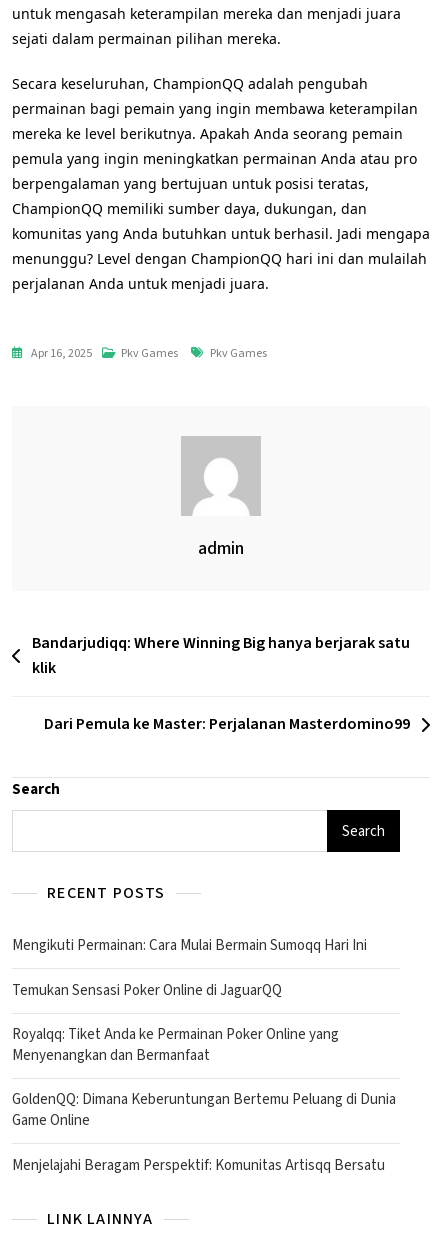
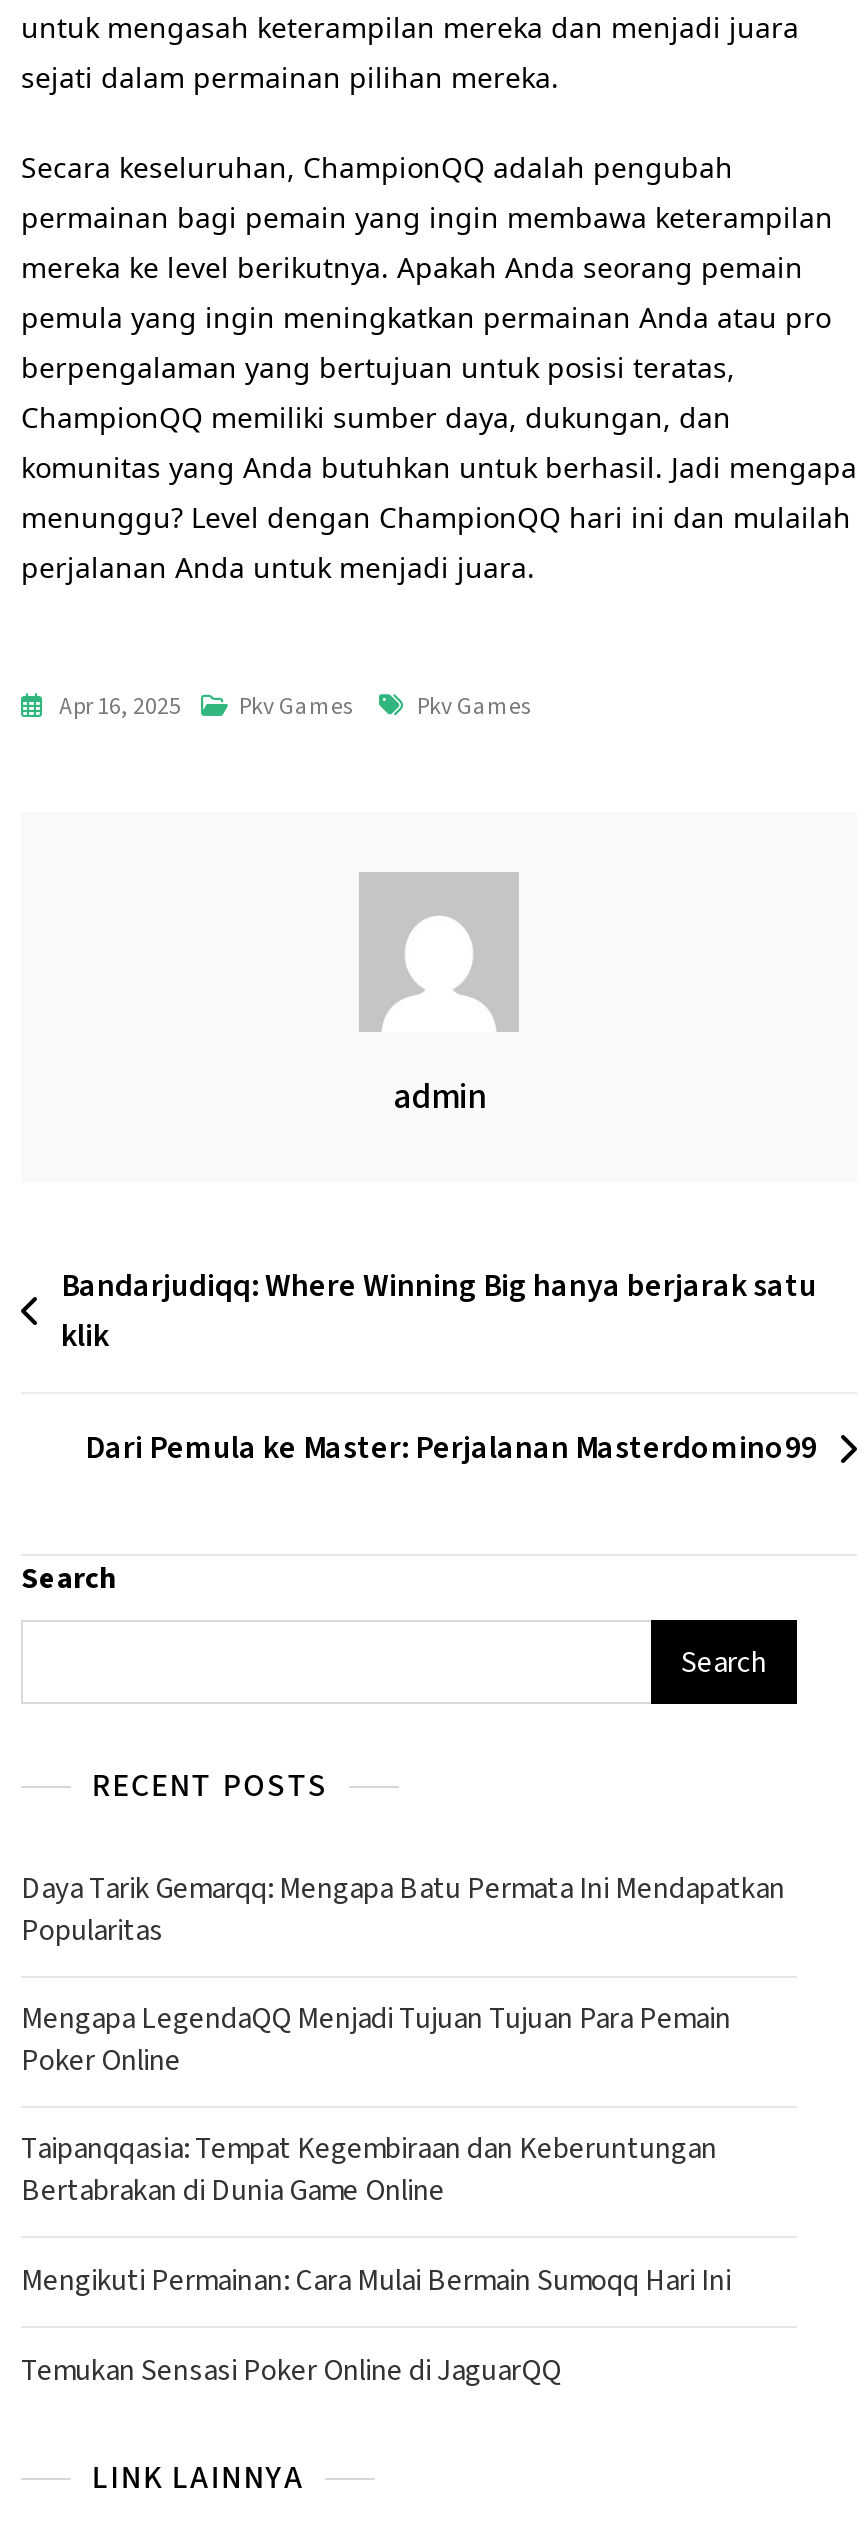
+ Daya Tarik Gemarqq: Mengapa Batu Permata Ini Mendapatkan
+ Popularitas
+ Mengapa LegendaQQ Menjadi Tujuan Tujuan Para Pemain
+ Poker Online
+ Taipanqqasia: Tempat Kegembiraan dan Keberuntungan
+ Bertabrakan di Dunia Game Online

moved down: Mengikuti Permainan: Cara Mulai Bermain Sumoqq Hari Ini | Temukan Sensasi Poker Online di JaguarQQ

- Royalqq: Tiket Anda ke Permainan Poker Online yang
- Menyenangkan dan Bermanfaat
- GoldenQQ: Dimana Keberuntungan Bertemu Peluang di Dunia
- Game Online
- Menjelajahi Beragam Perspektif: Komunitas Artisqq Bersatu
